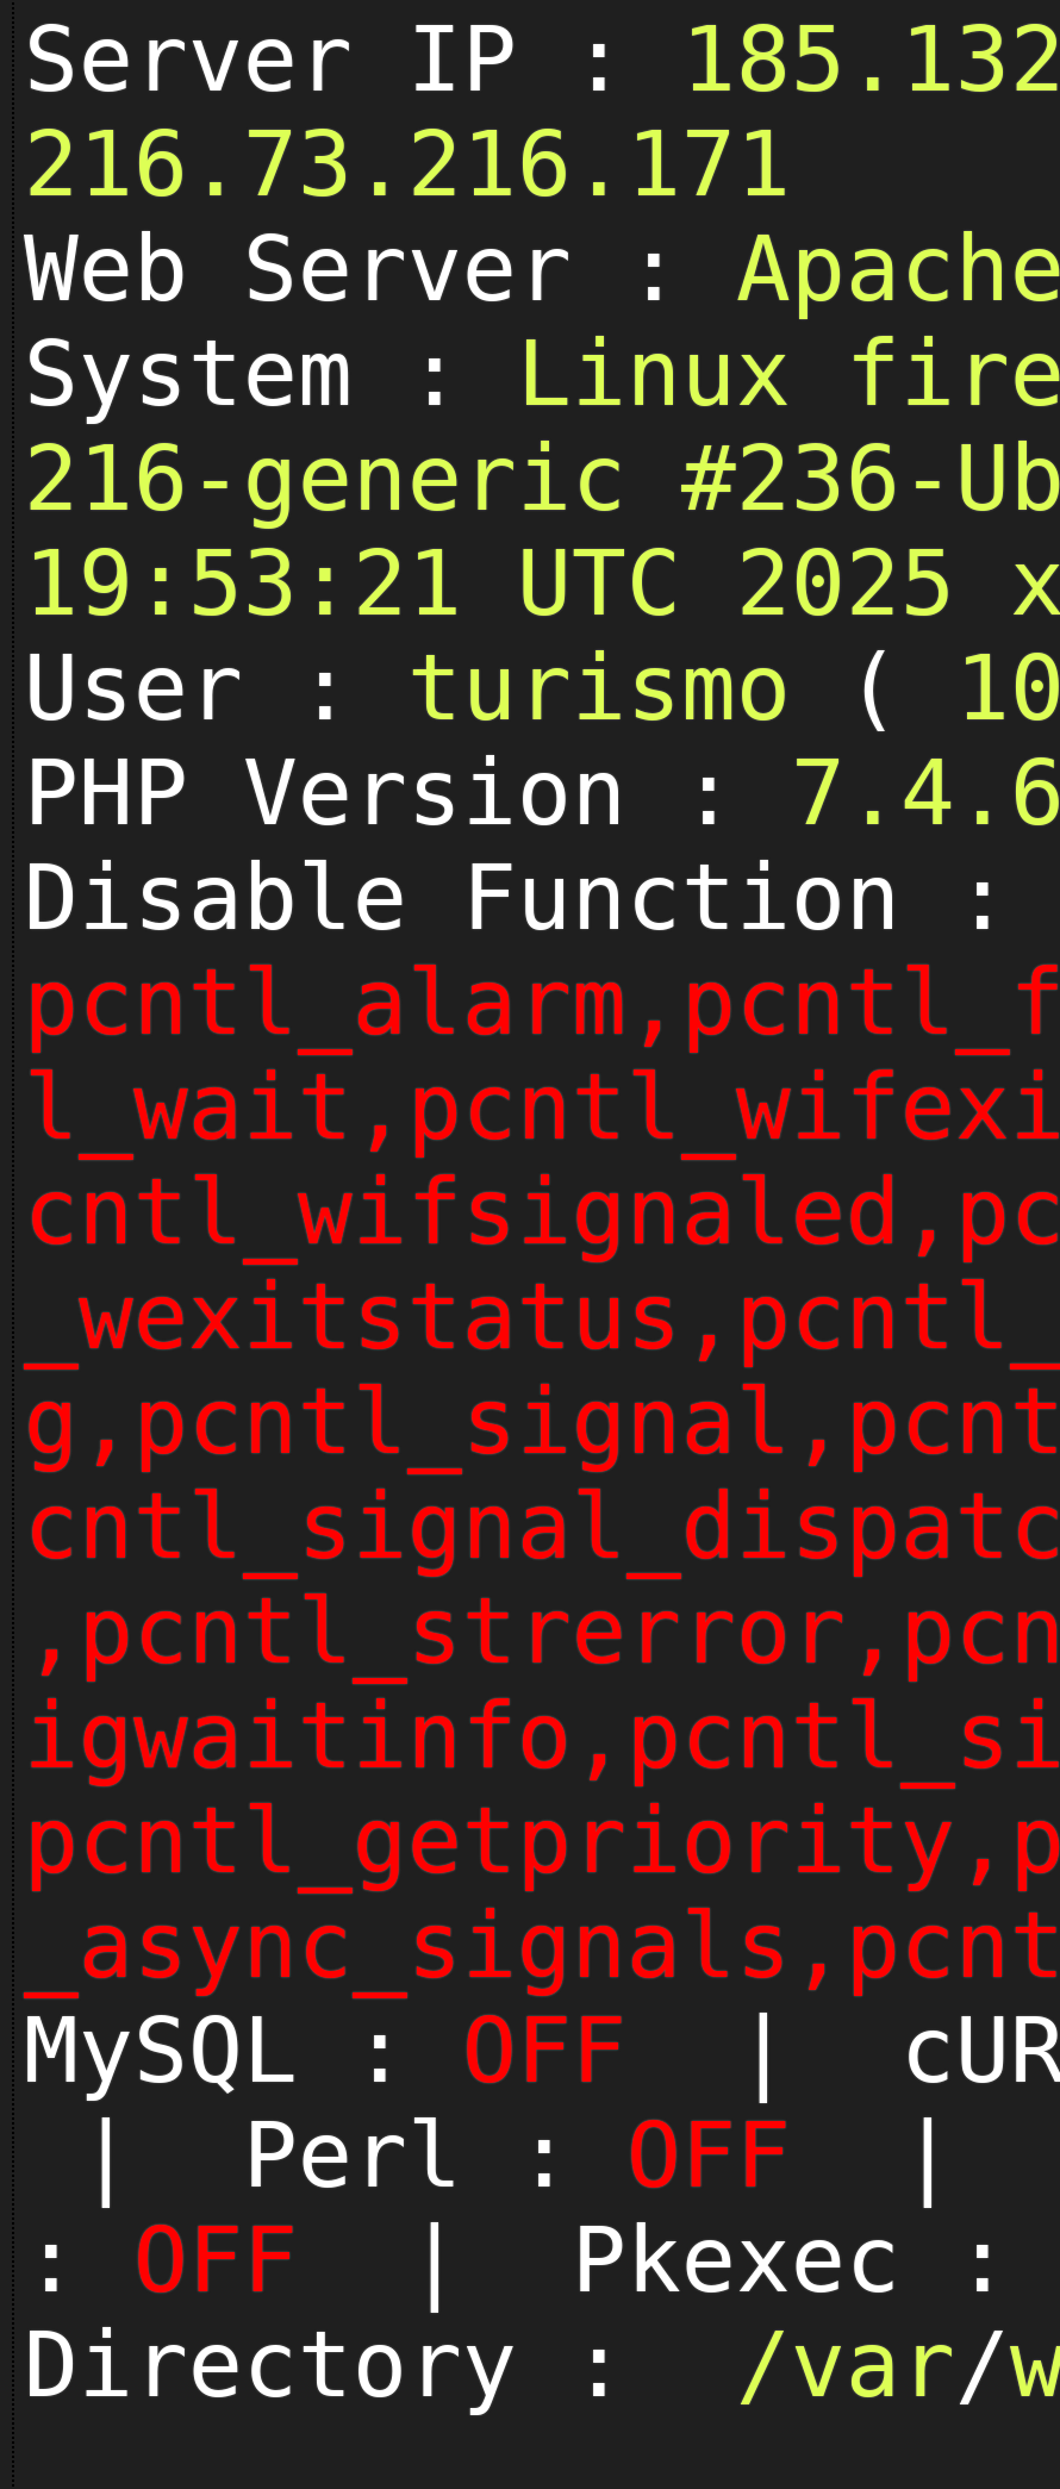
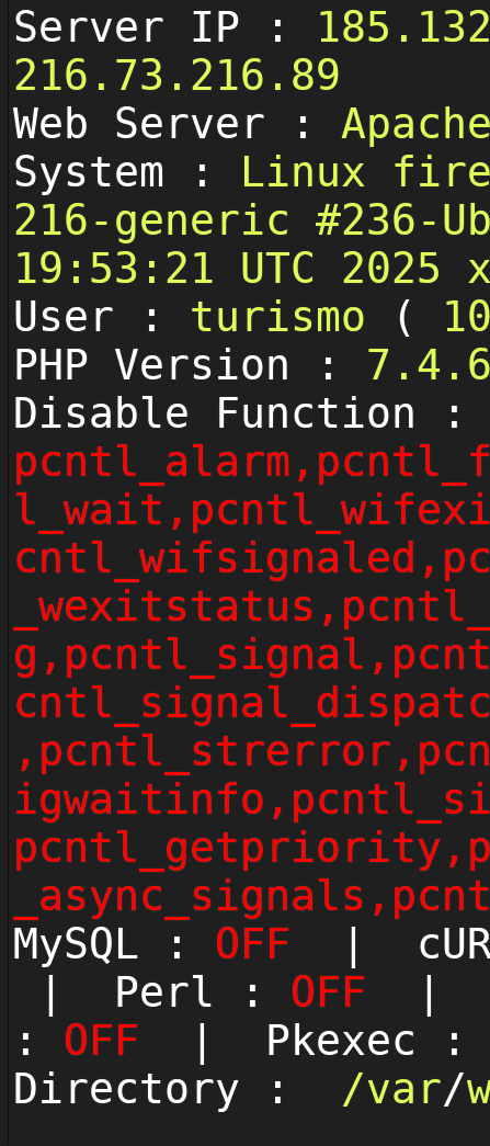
- 216.73.216.171
+ 216.73.216.89
